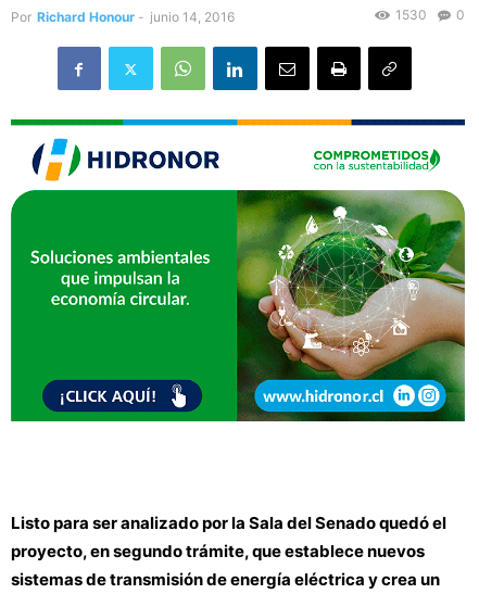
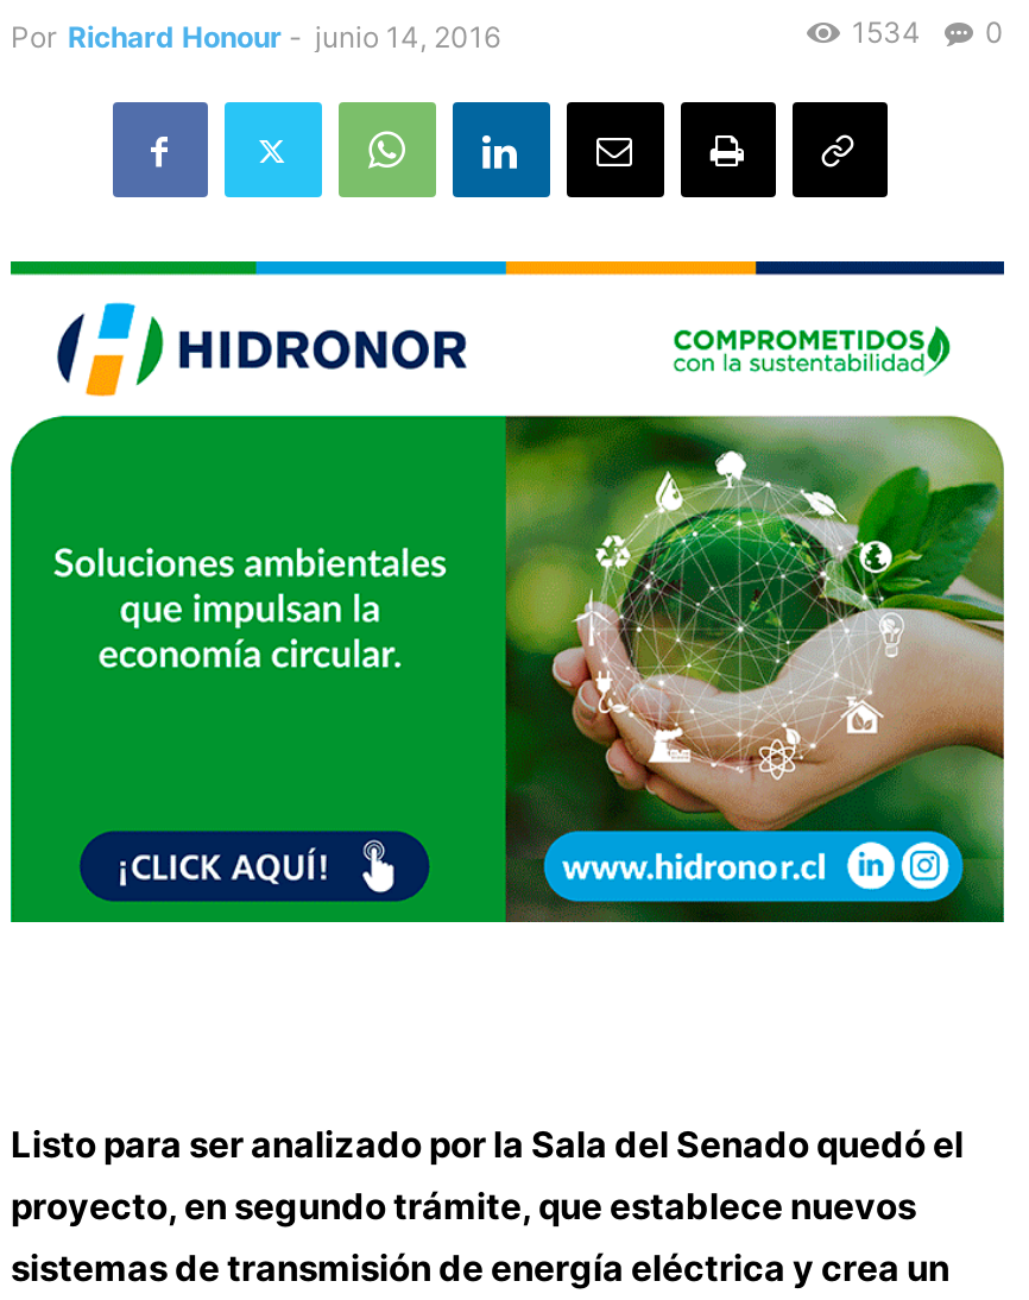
- 1530 0
+ 1534 0
